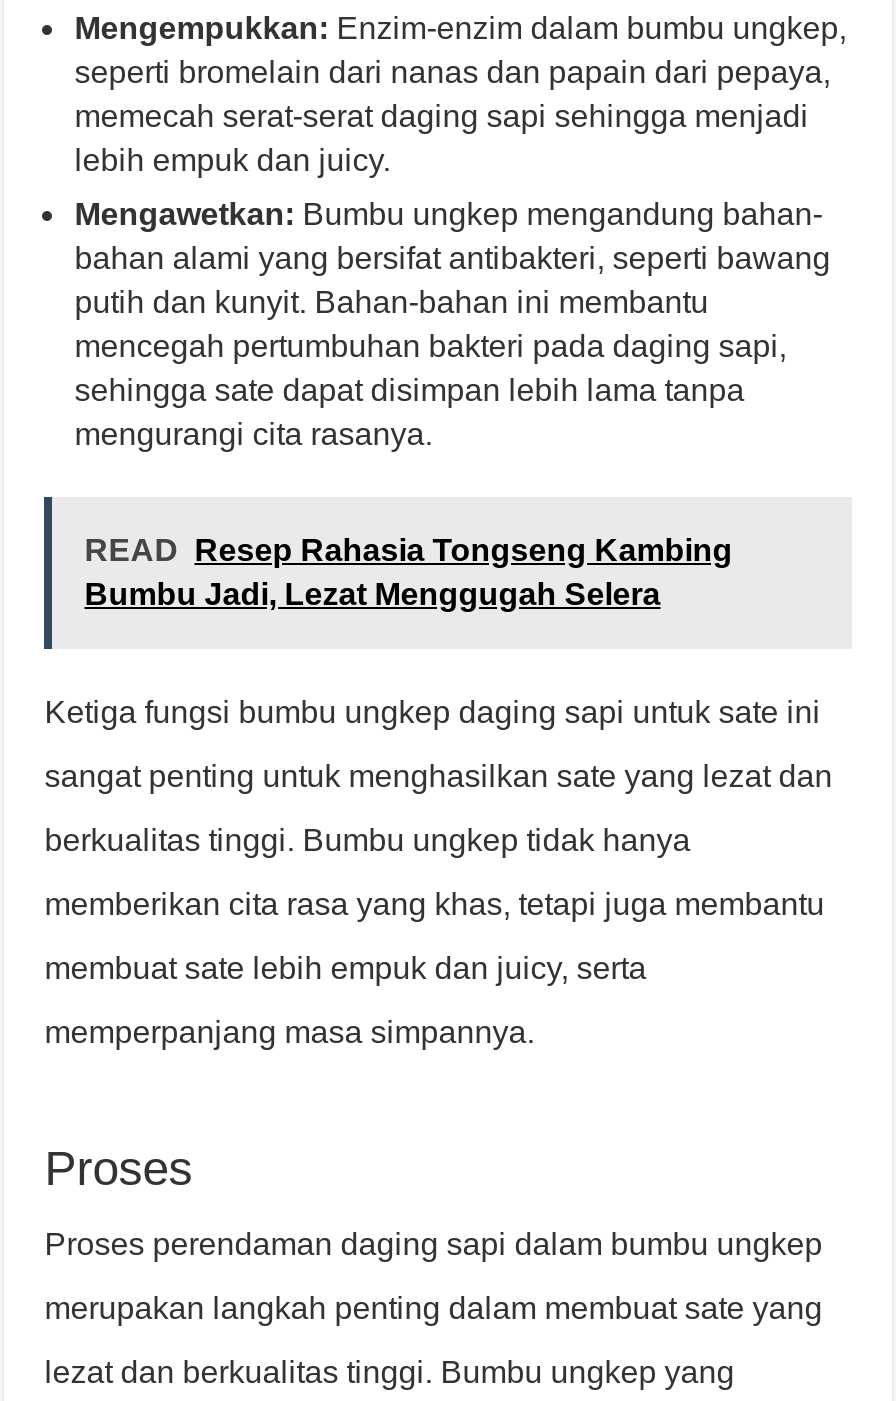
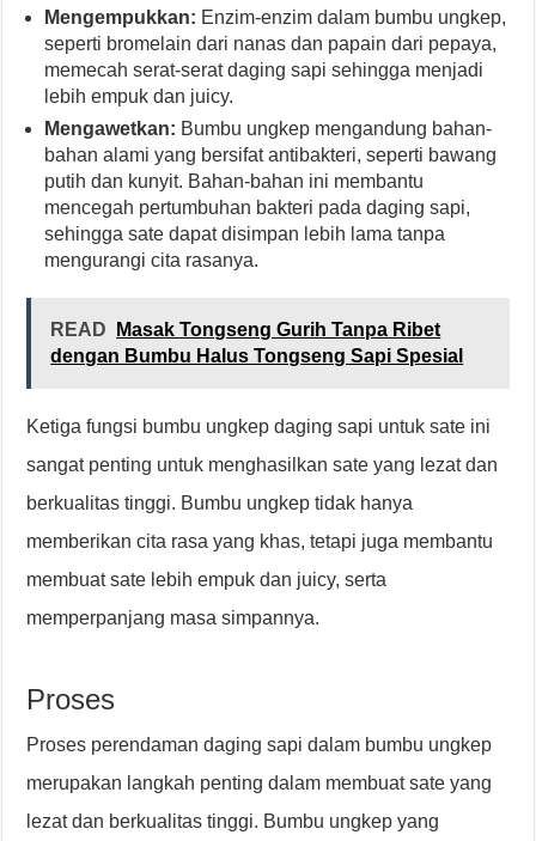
- READ Resep Rahasia Tongseng Kambing
- Bumbu Jadi, Lezat Menggugah Selera
+ READ Masak Tongseng Gurih Tanpa Ribet
+ dengan Bumbu Halus Tongseng Sapi Spesial
